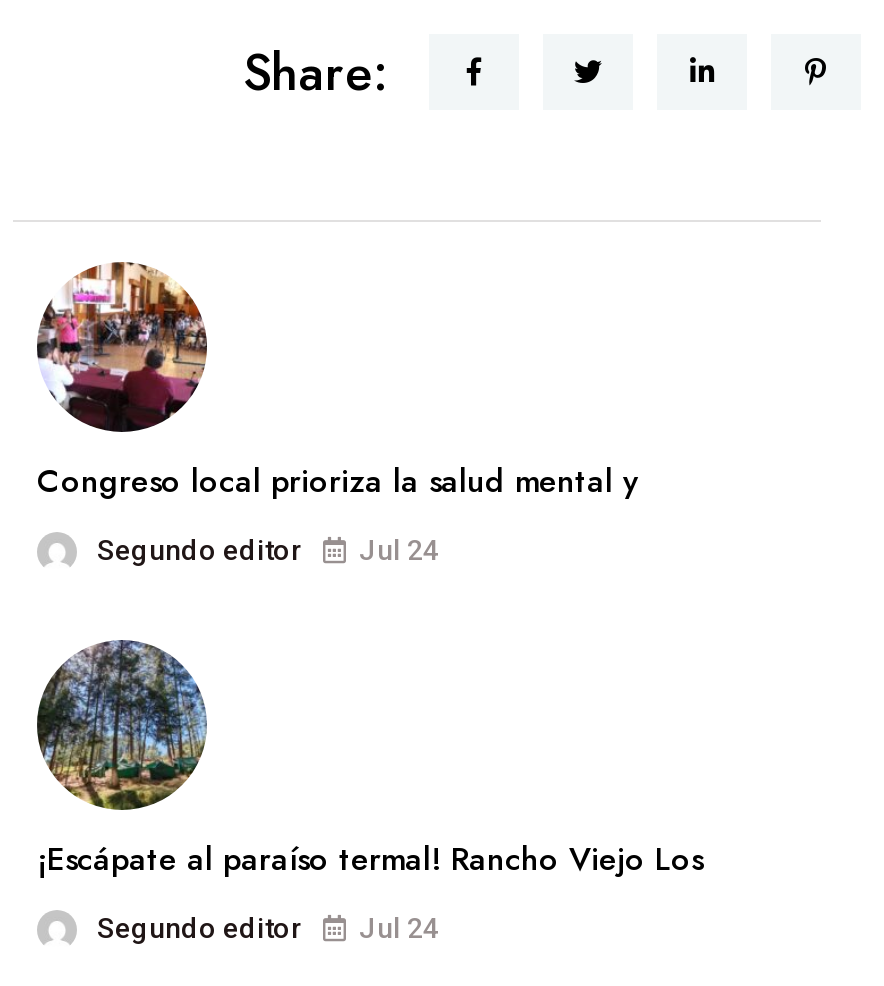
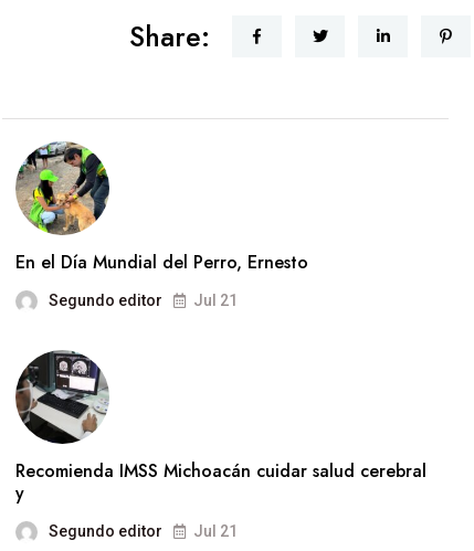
- [image]
- Congreso local prioriza la salud mental y
+ [image]
+ En el Día Mundial del Perro, Ernesto

- Segundo editor Jul 24
+ Segundo editor Jul 21

- [image]
- ¡Escápate al paraíso termal! Rancho Viejo Los
+ [image]
+ Recomienda IMSS Michoacán cuidar salud cerebral
+ y

- Segundo editor Jul 24
+ Segundo editor Jul 21
